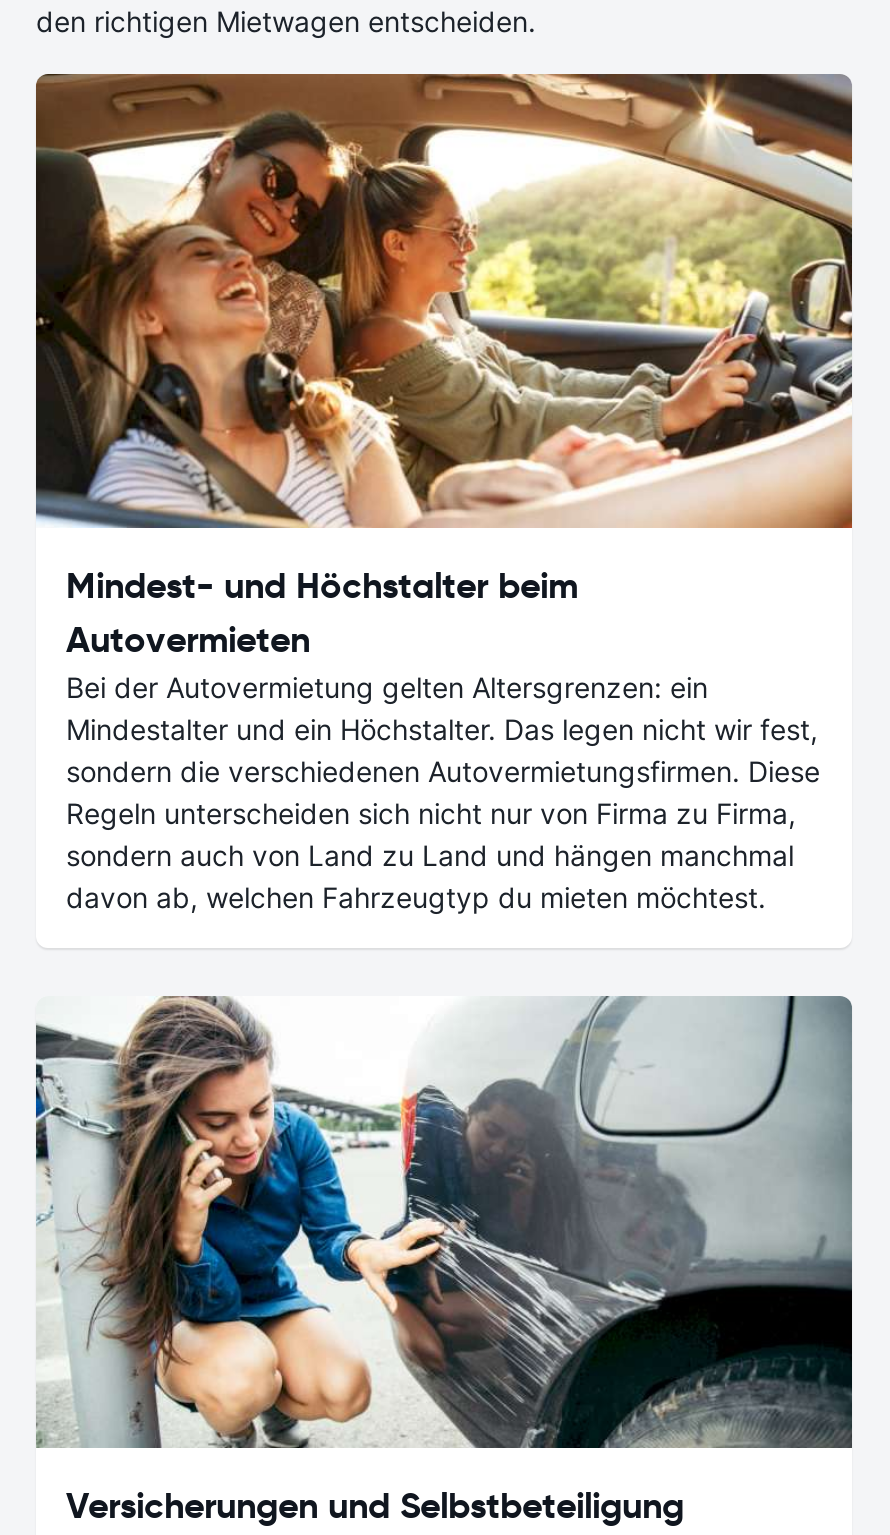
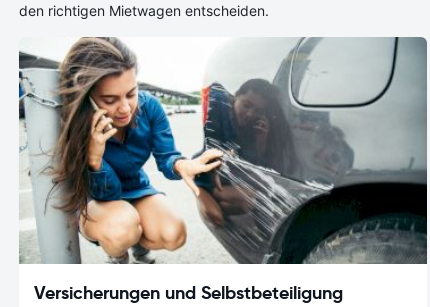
- [image]
- Mindest- und Höchstalter beim
- Autovermieten
- Bei der Autovermietung gelten Altersgrenzen: ein
- Mindestalter und ein Höchstalter. Das legen nicht wir fest,
- sondern die verschiedenen Autovermietungsfirmen. Diese
- Regeln unterscheiden sich nicht nur von Firma zu Firma,
- sondern auch von Land zu Land und hängen manchmal
- davon ab, welchen Fahrzeugtyp du mieten möchtest.
